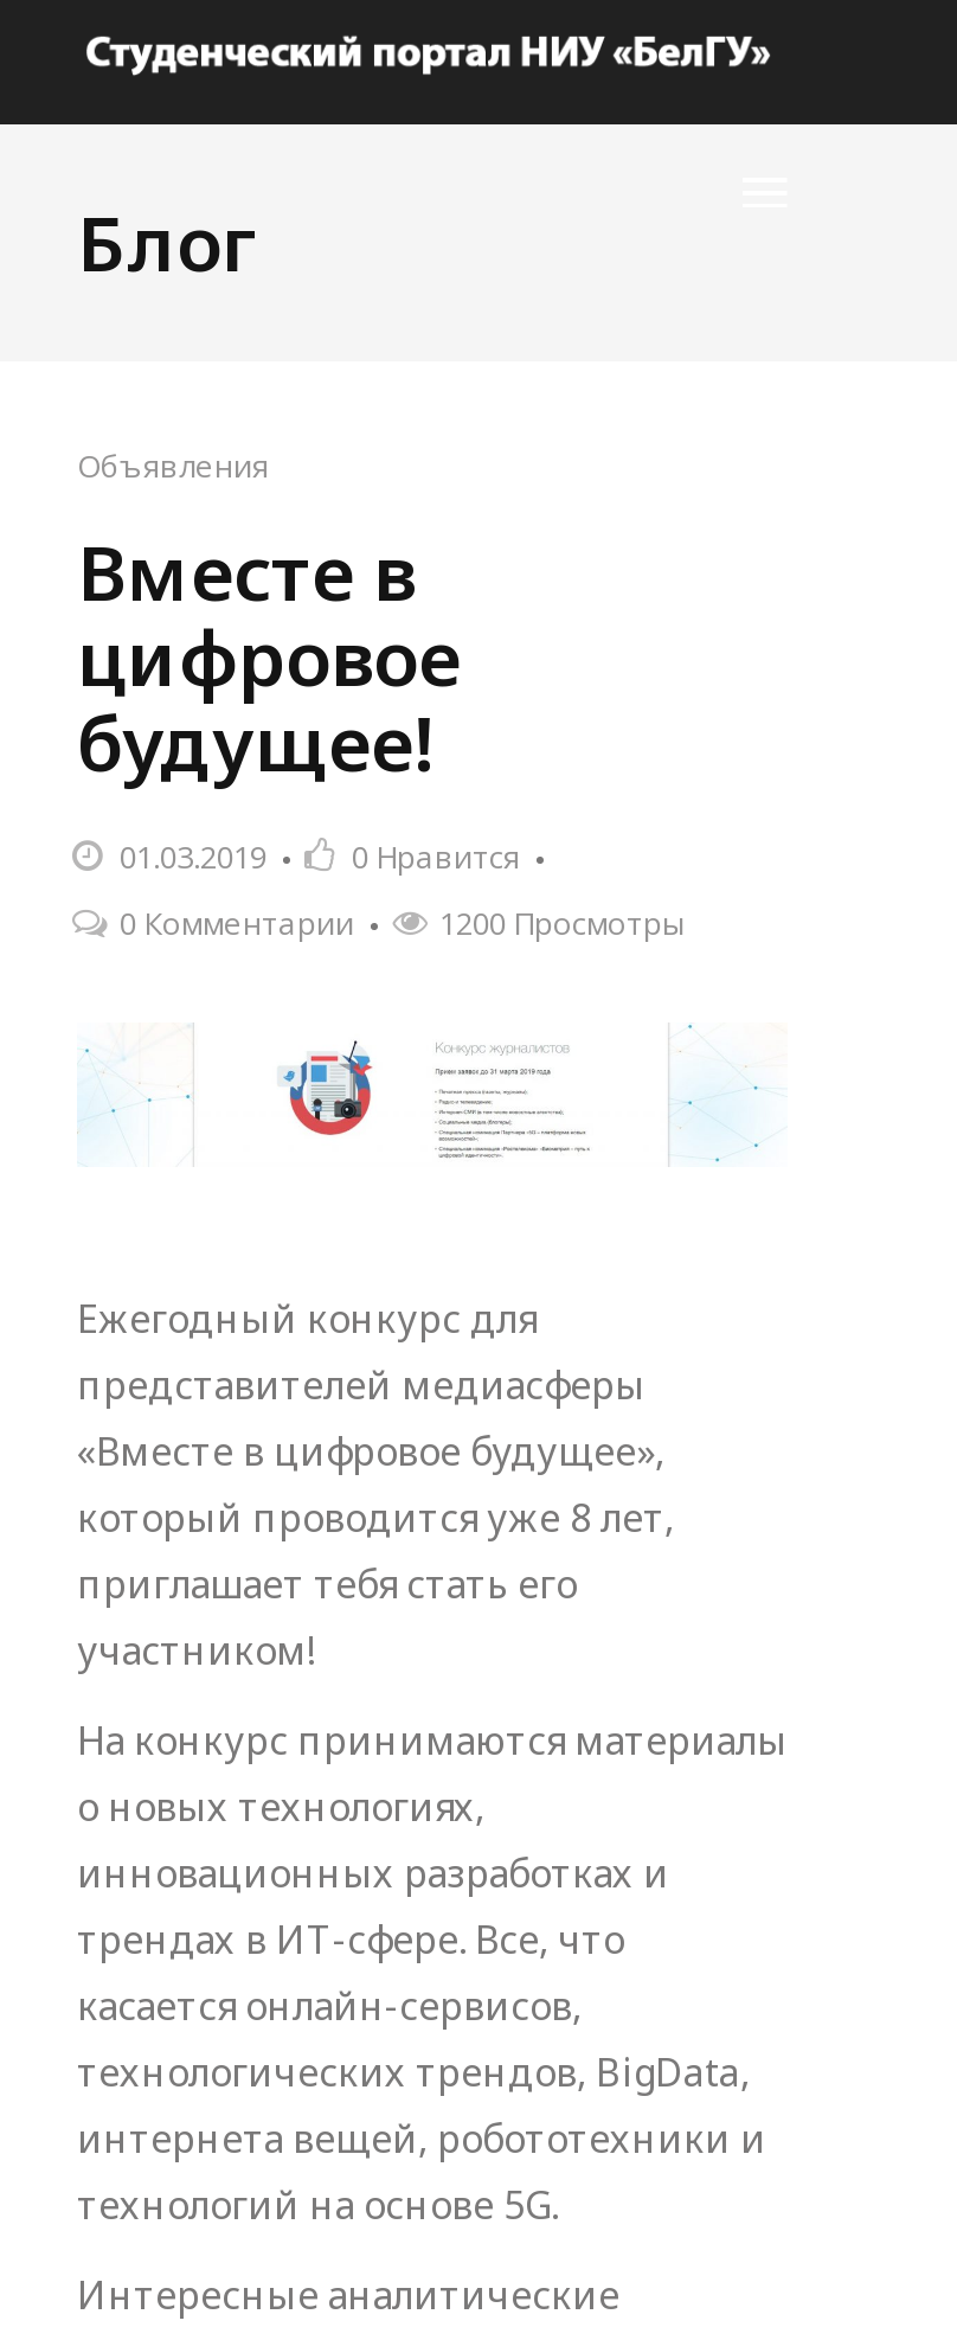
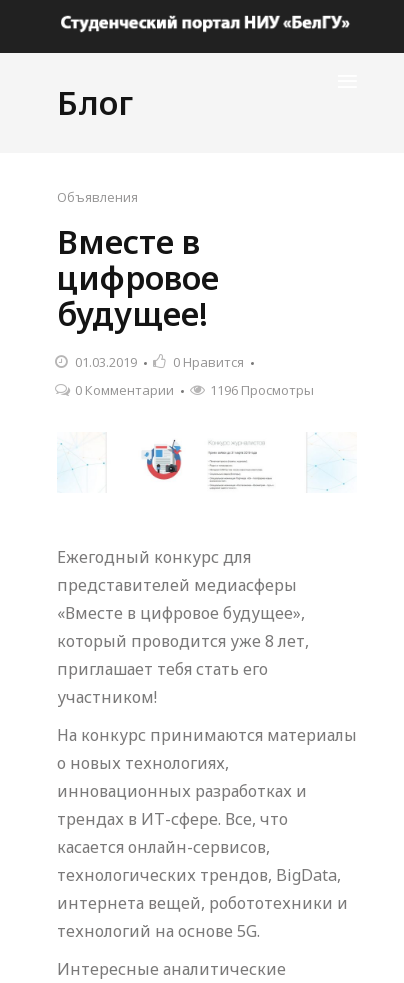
- 0 Комментарии 1200 Просмотры
+ 0 Комментарии 1196 Просмотры
